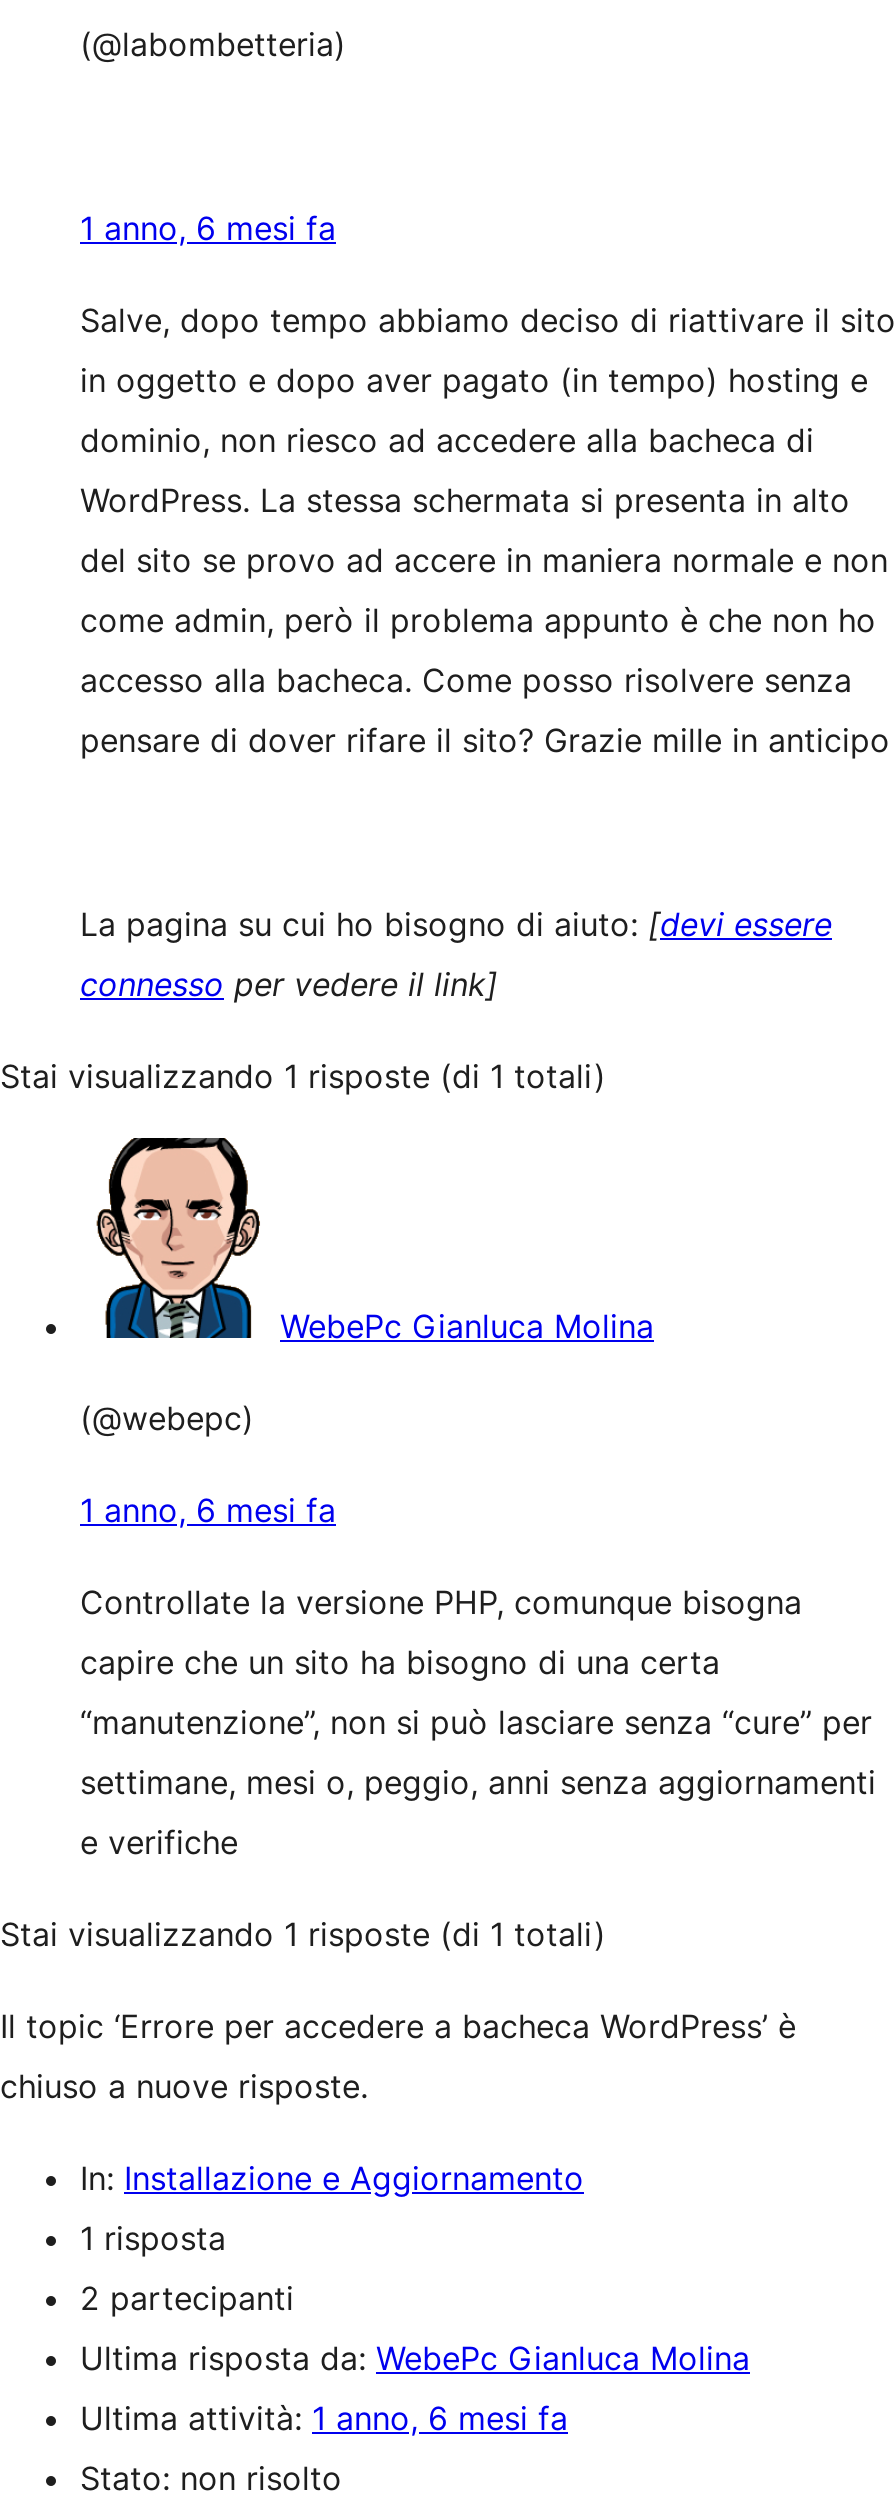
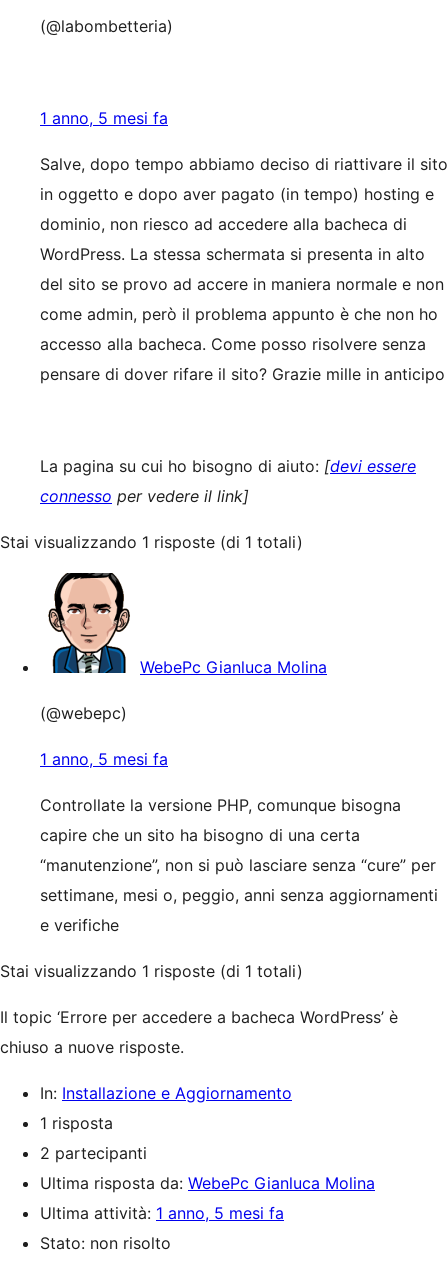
- 1 anno, 6 mesi fa
+ 1 anno, 5 mesi fa

- 1 anno, 6 mesi fa
+ 1 anno, 5 mesi fa

- Ultima attività: 1 anno, 6 mesi fa
+ Ultima attività: 1 anno, 5 mesi fa
